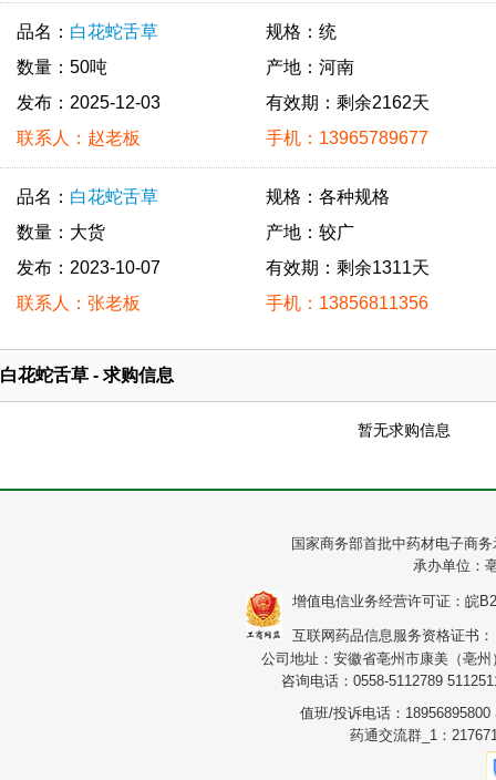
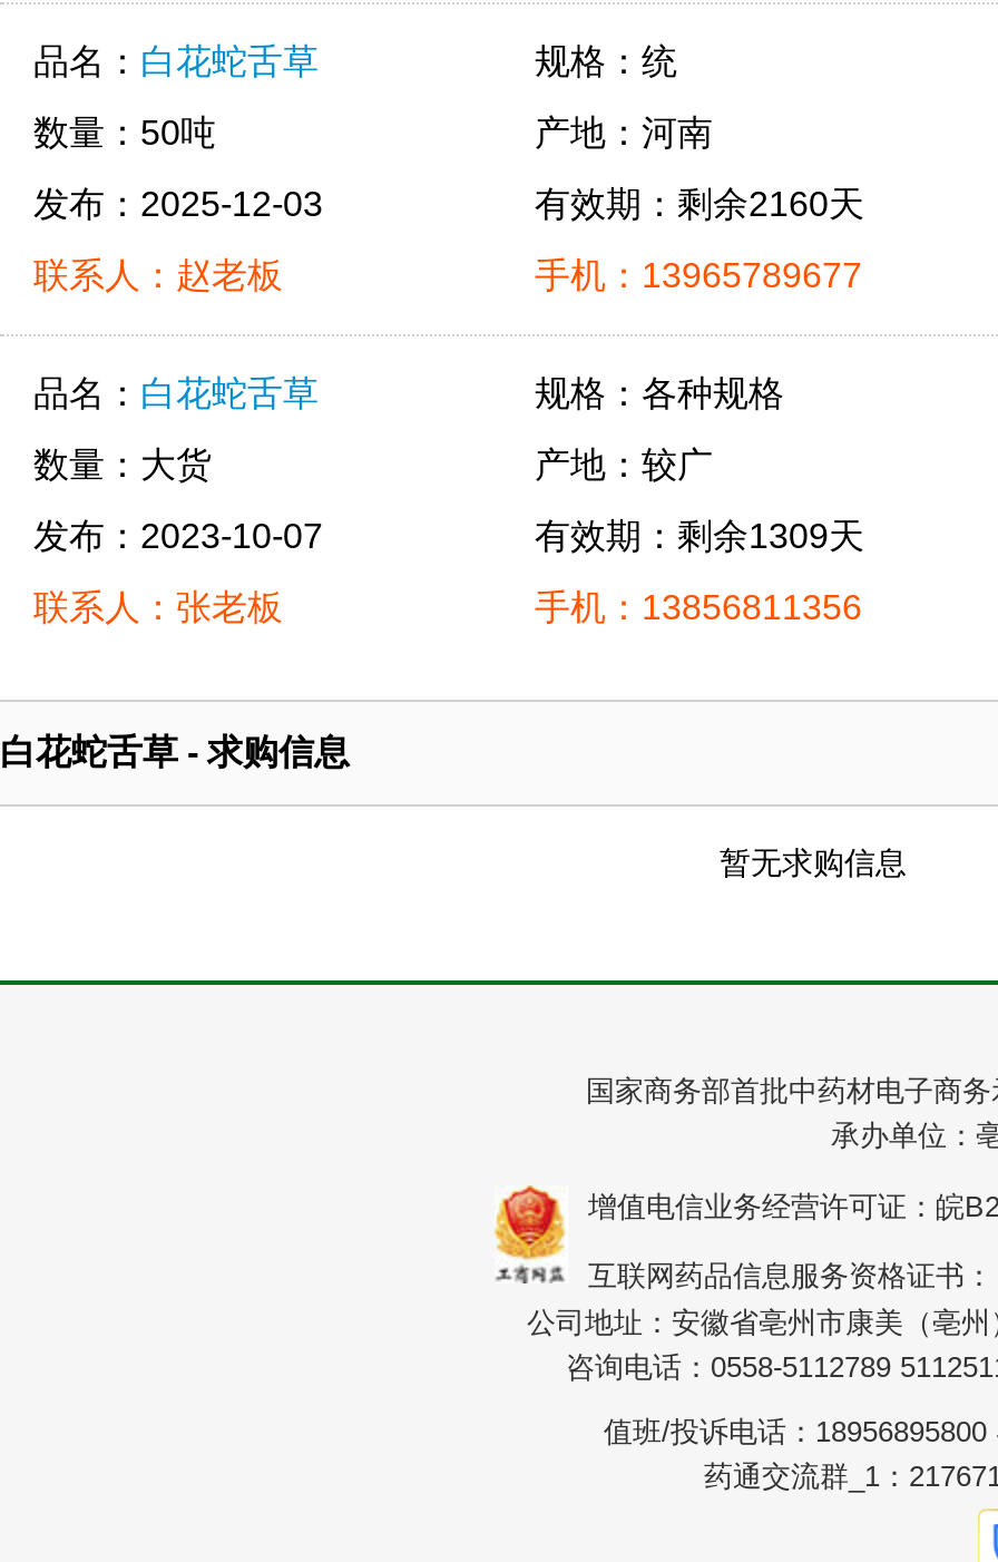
- 有效期：剩余2162天
+ 有效期：剩余2160天

- 有效期：剩余1311天
+ 有效期：剩余1309天
